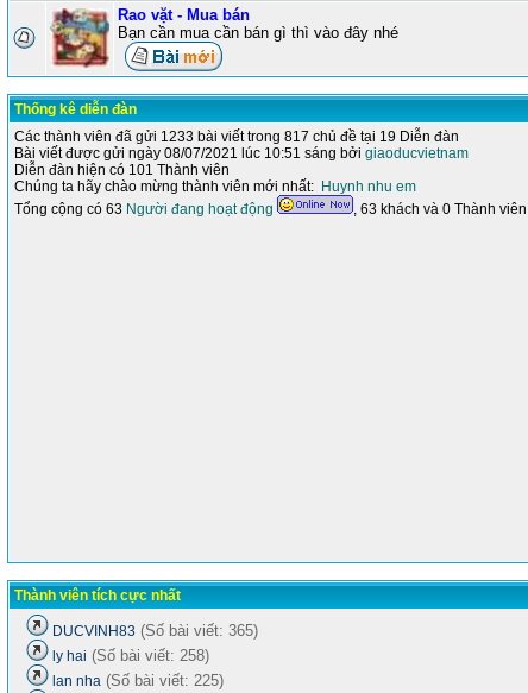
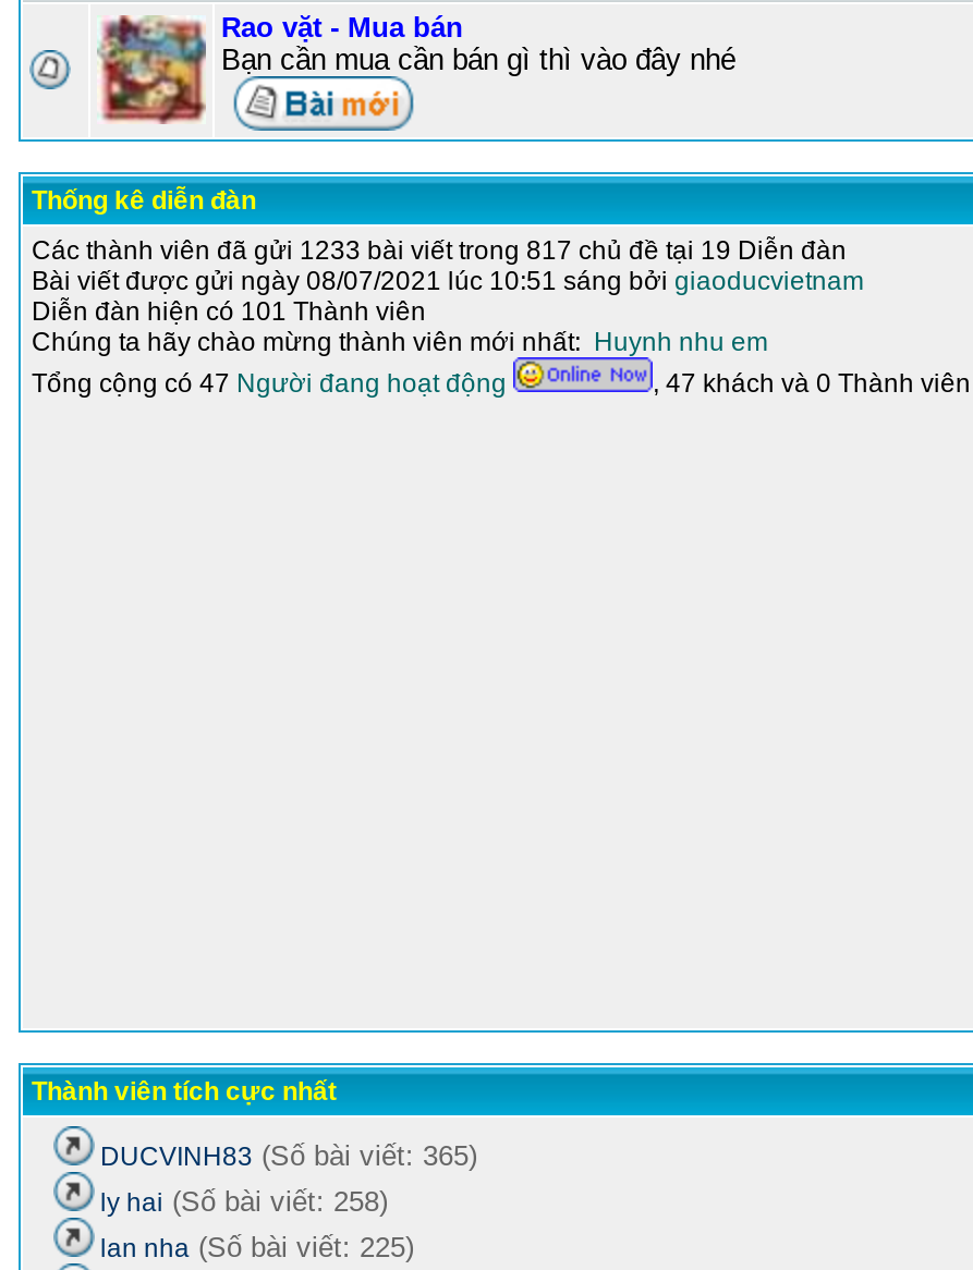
- Tổng cộng có 63 Người đang hoạt động
+ Tổng cộng có 47 Người đang hoạt động

- , 63 khách và 0 Thành viên
+ , 47 khách và 0 Thành viên
